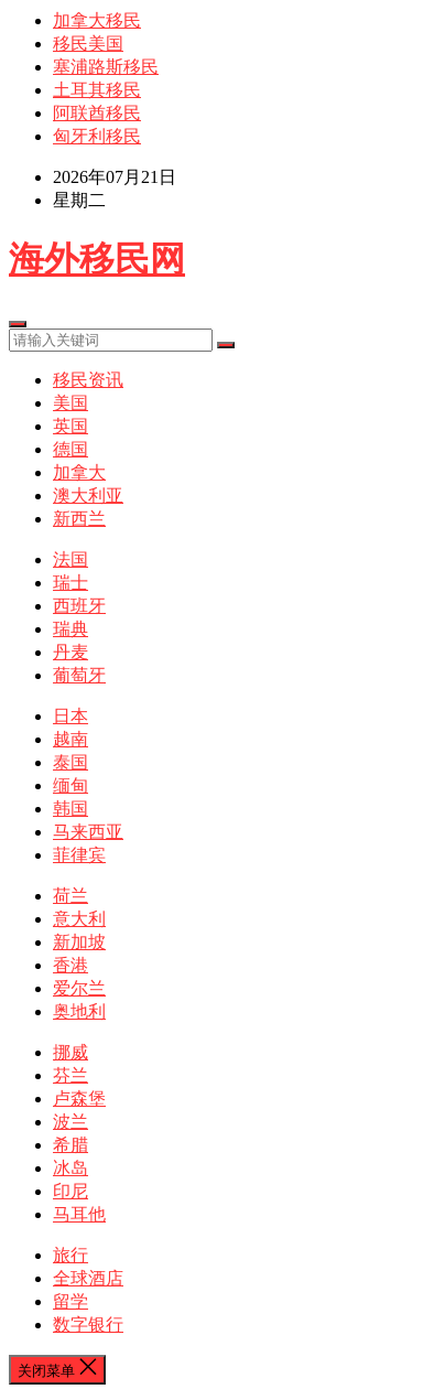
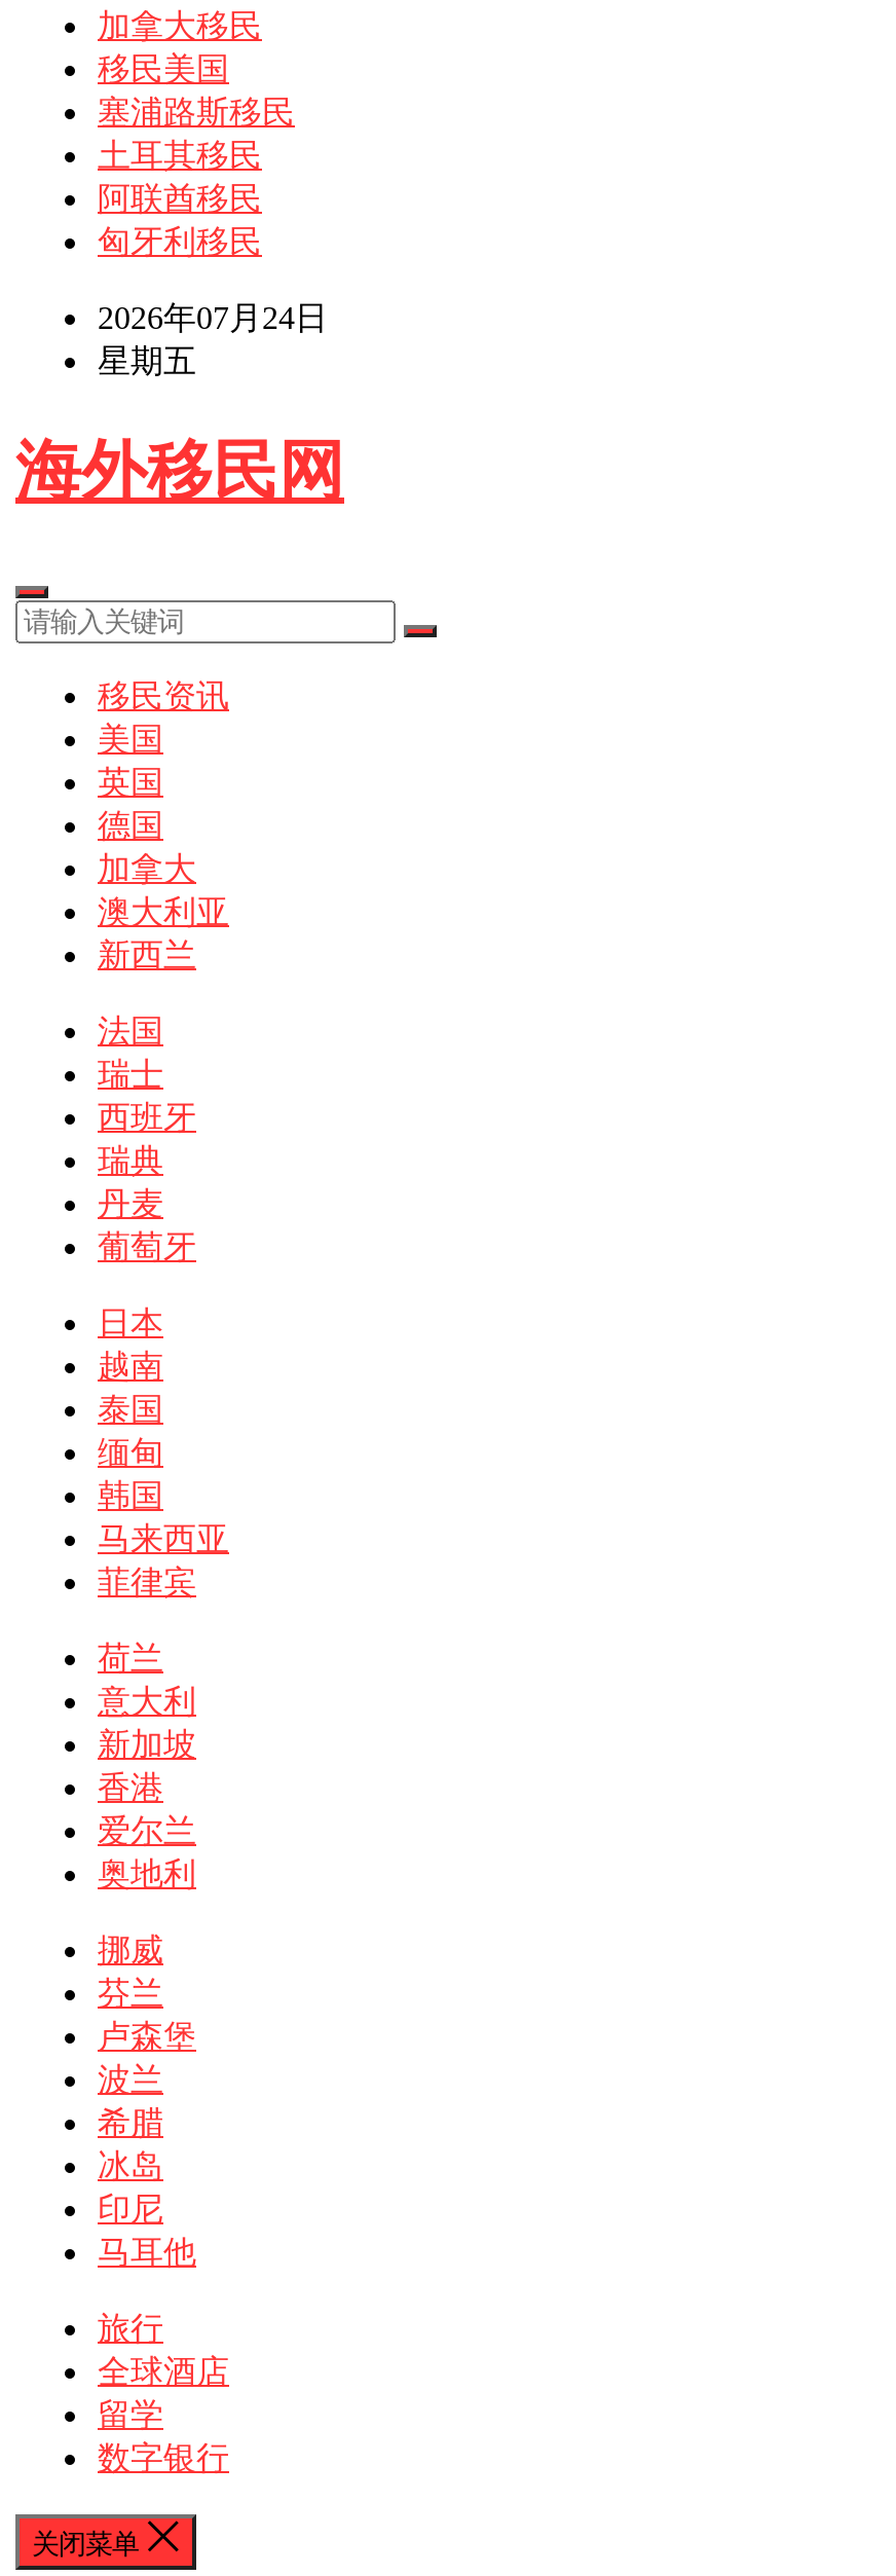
- 2026年07月21日
+ 2026年07月24日

- 星期二
+ 星期五
